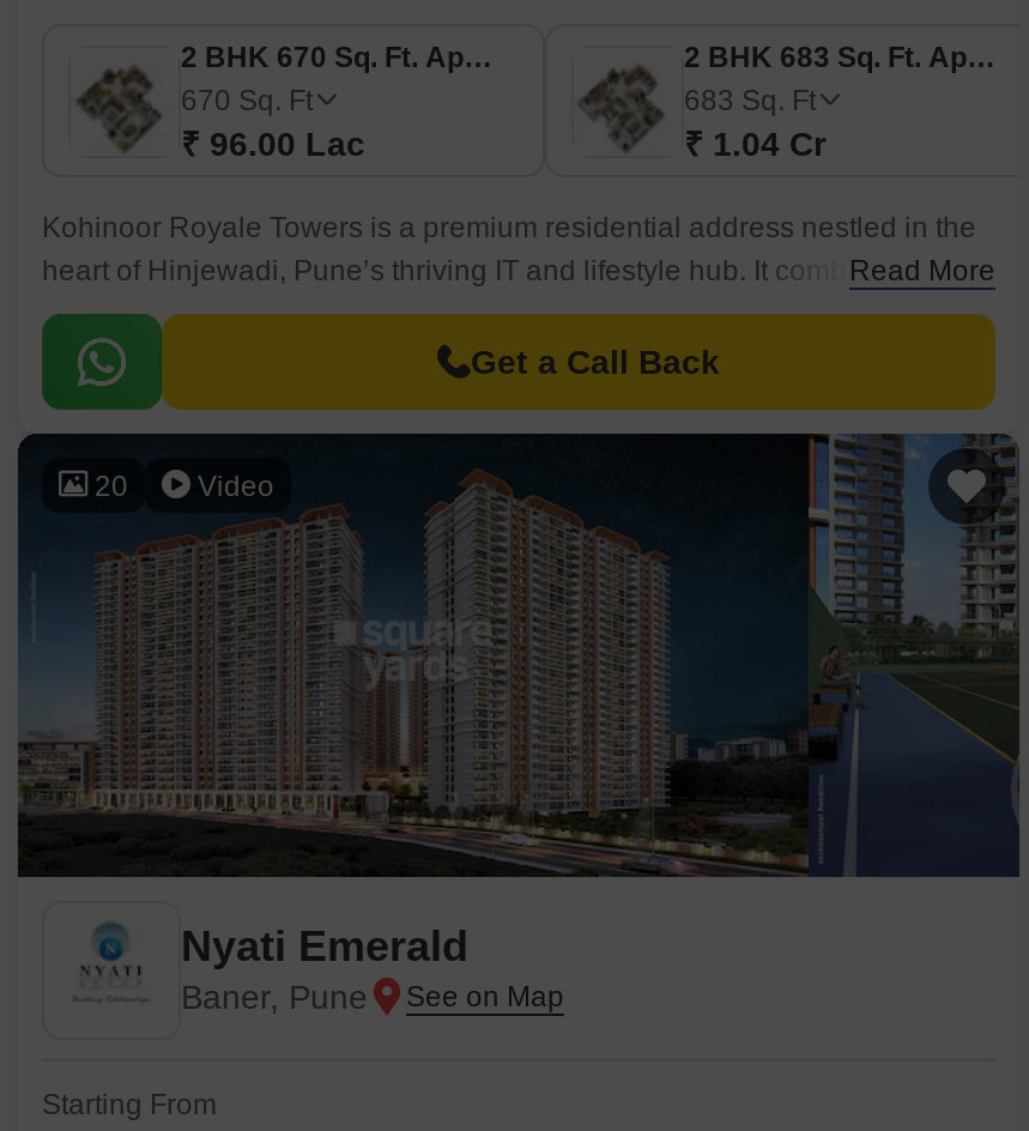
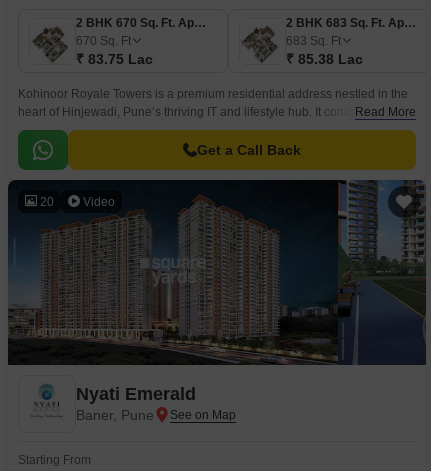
- ₹ 96.00 Lac
+ ₹ 83.75 Lac

- ₹ 1.04 Cr
+ ₹ 85.38 Lac
